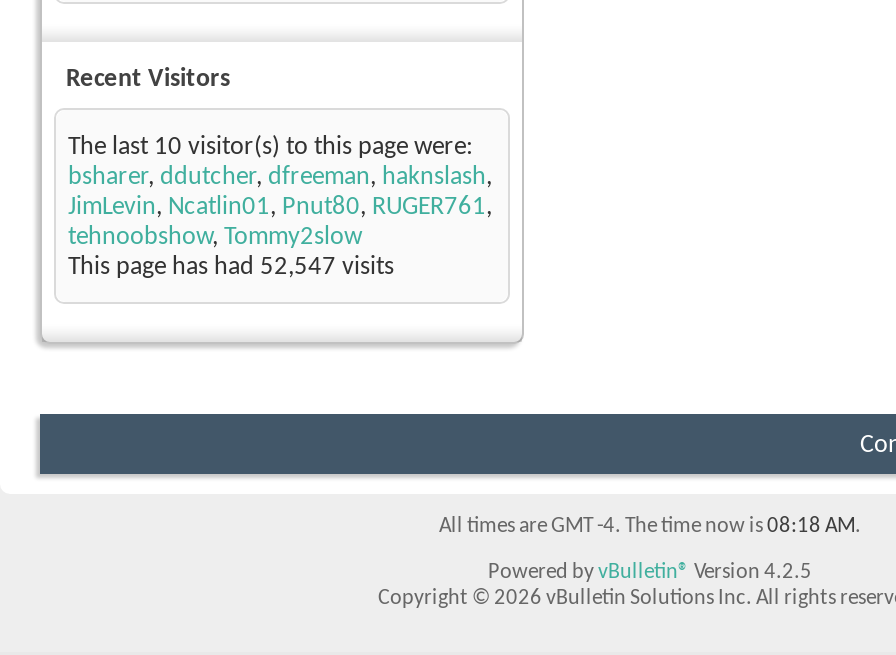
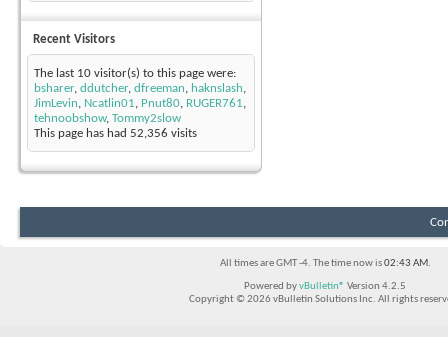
- This page has had 52,547 visits
+ This page has had 52,356 visits

- All times are GMT -4. The time now is 08:18 AM.
+ All times are GMT -4. The time now is 02:43 AM.
